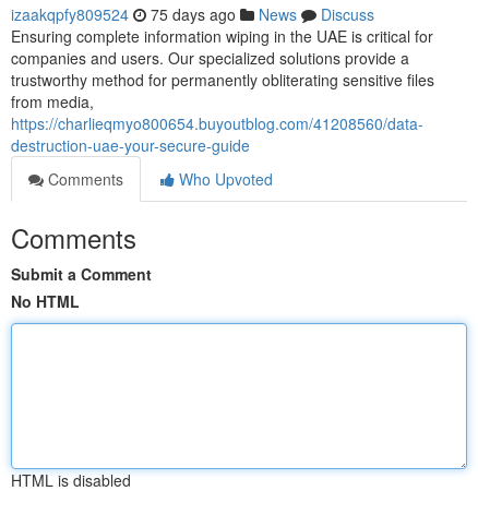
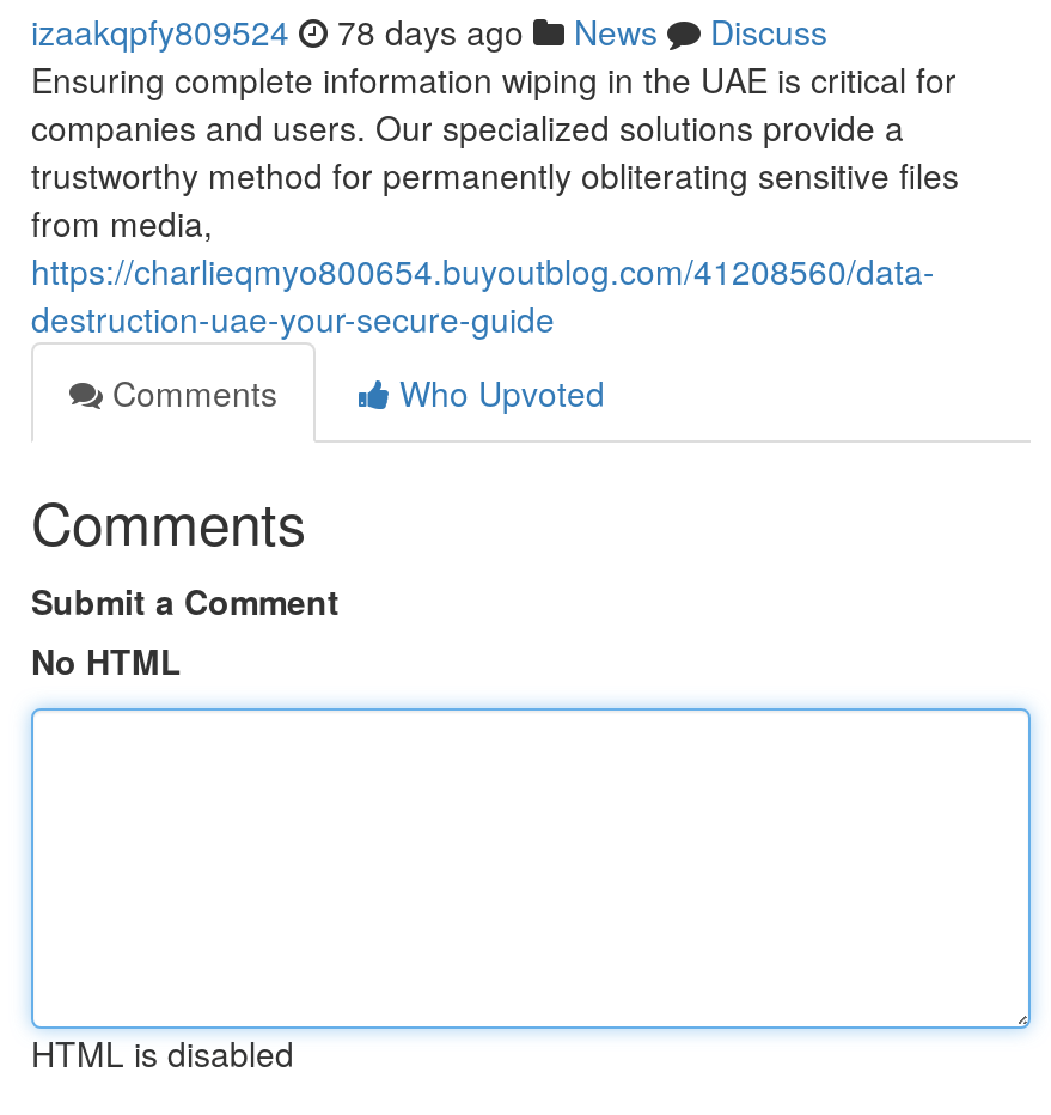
- izaakqpfy809524 75 days ago News Discuss
+ izaakqpfy809524 78 days ago News Discuss
